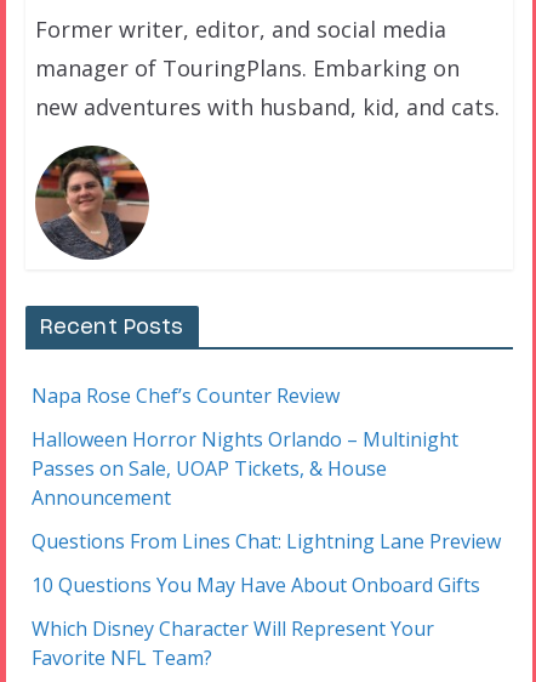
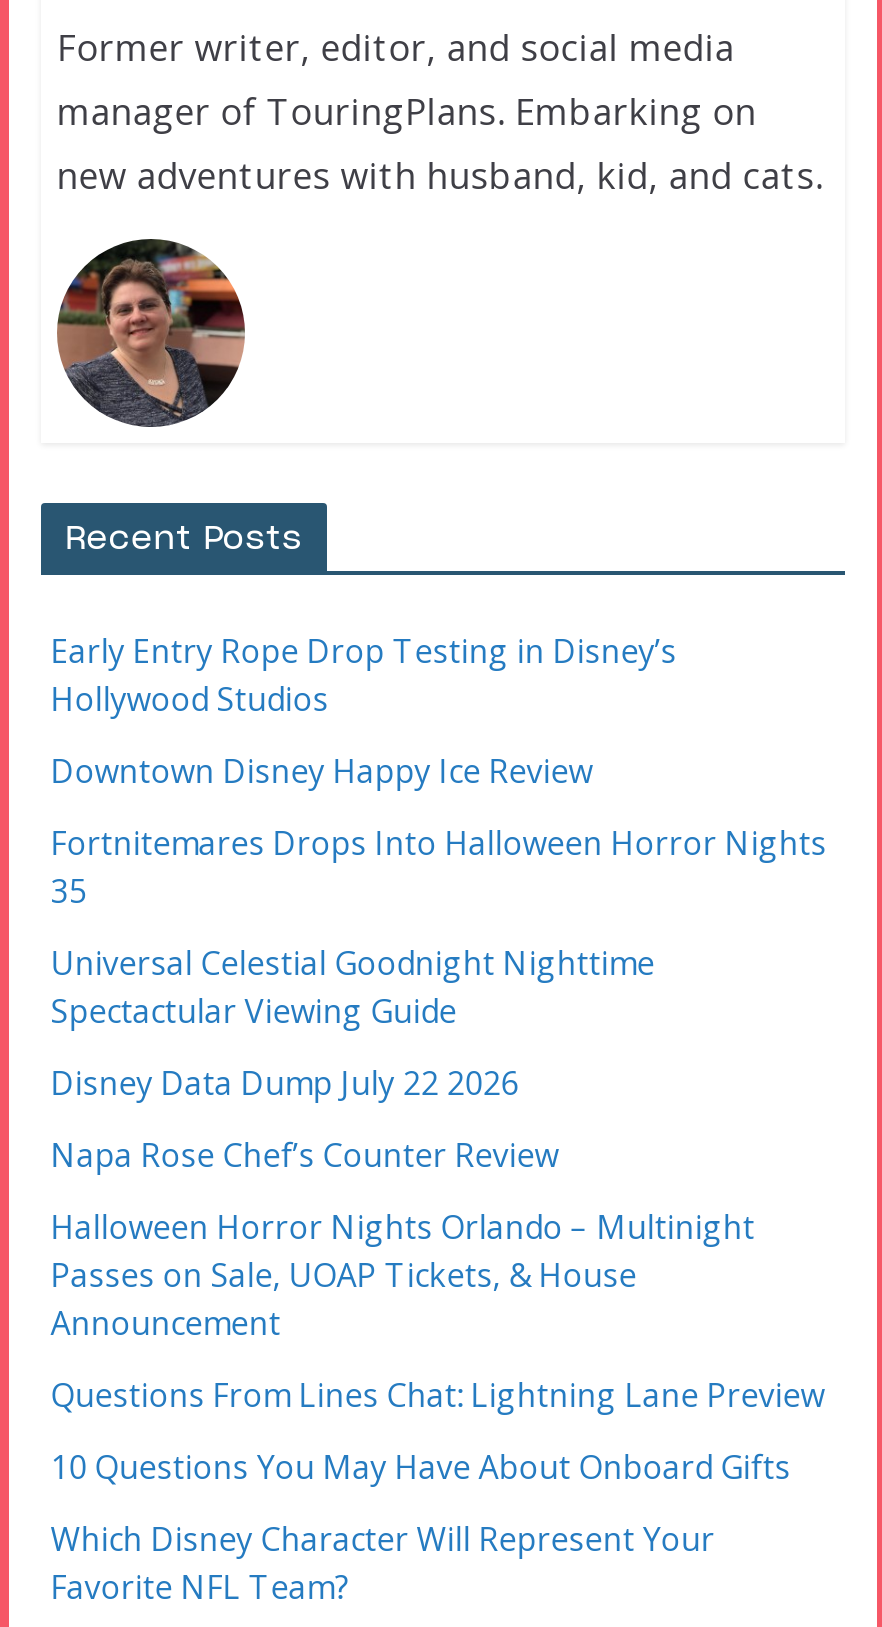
+ Early Entry Rope Drop Testing in Disney’s
+ Hollywood Studios
+ Downtown Disney Happy Ice Review
+ Fortnitemares Drops Into Halloween Horror Nights
+ 35
+ Universal Celestial Goodnight Nighttime
+ Spectactular Viewing Guide
+ Disney Data Dump July 22 2026
